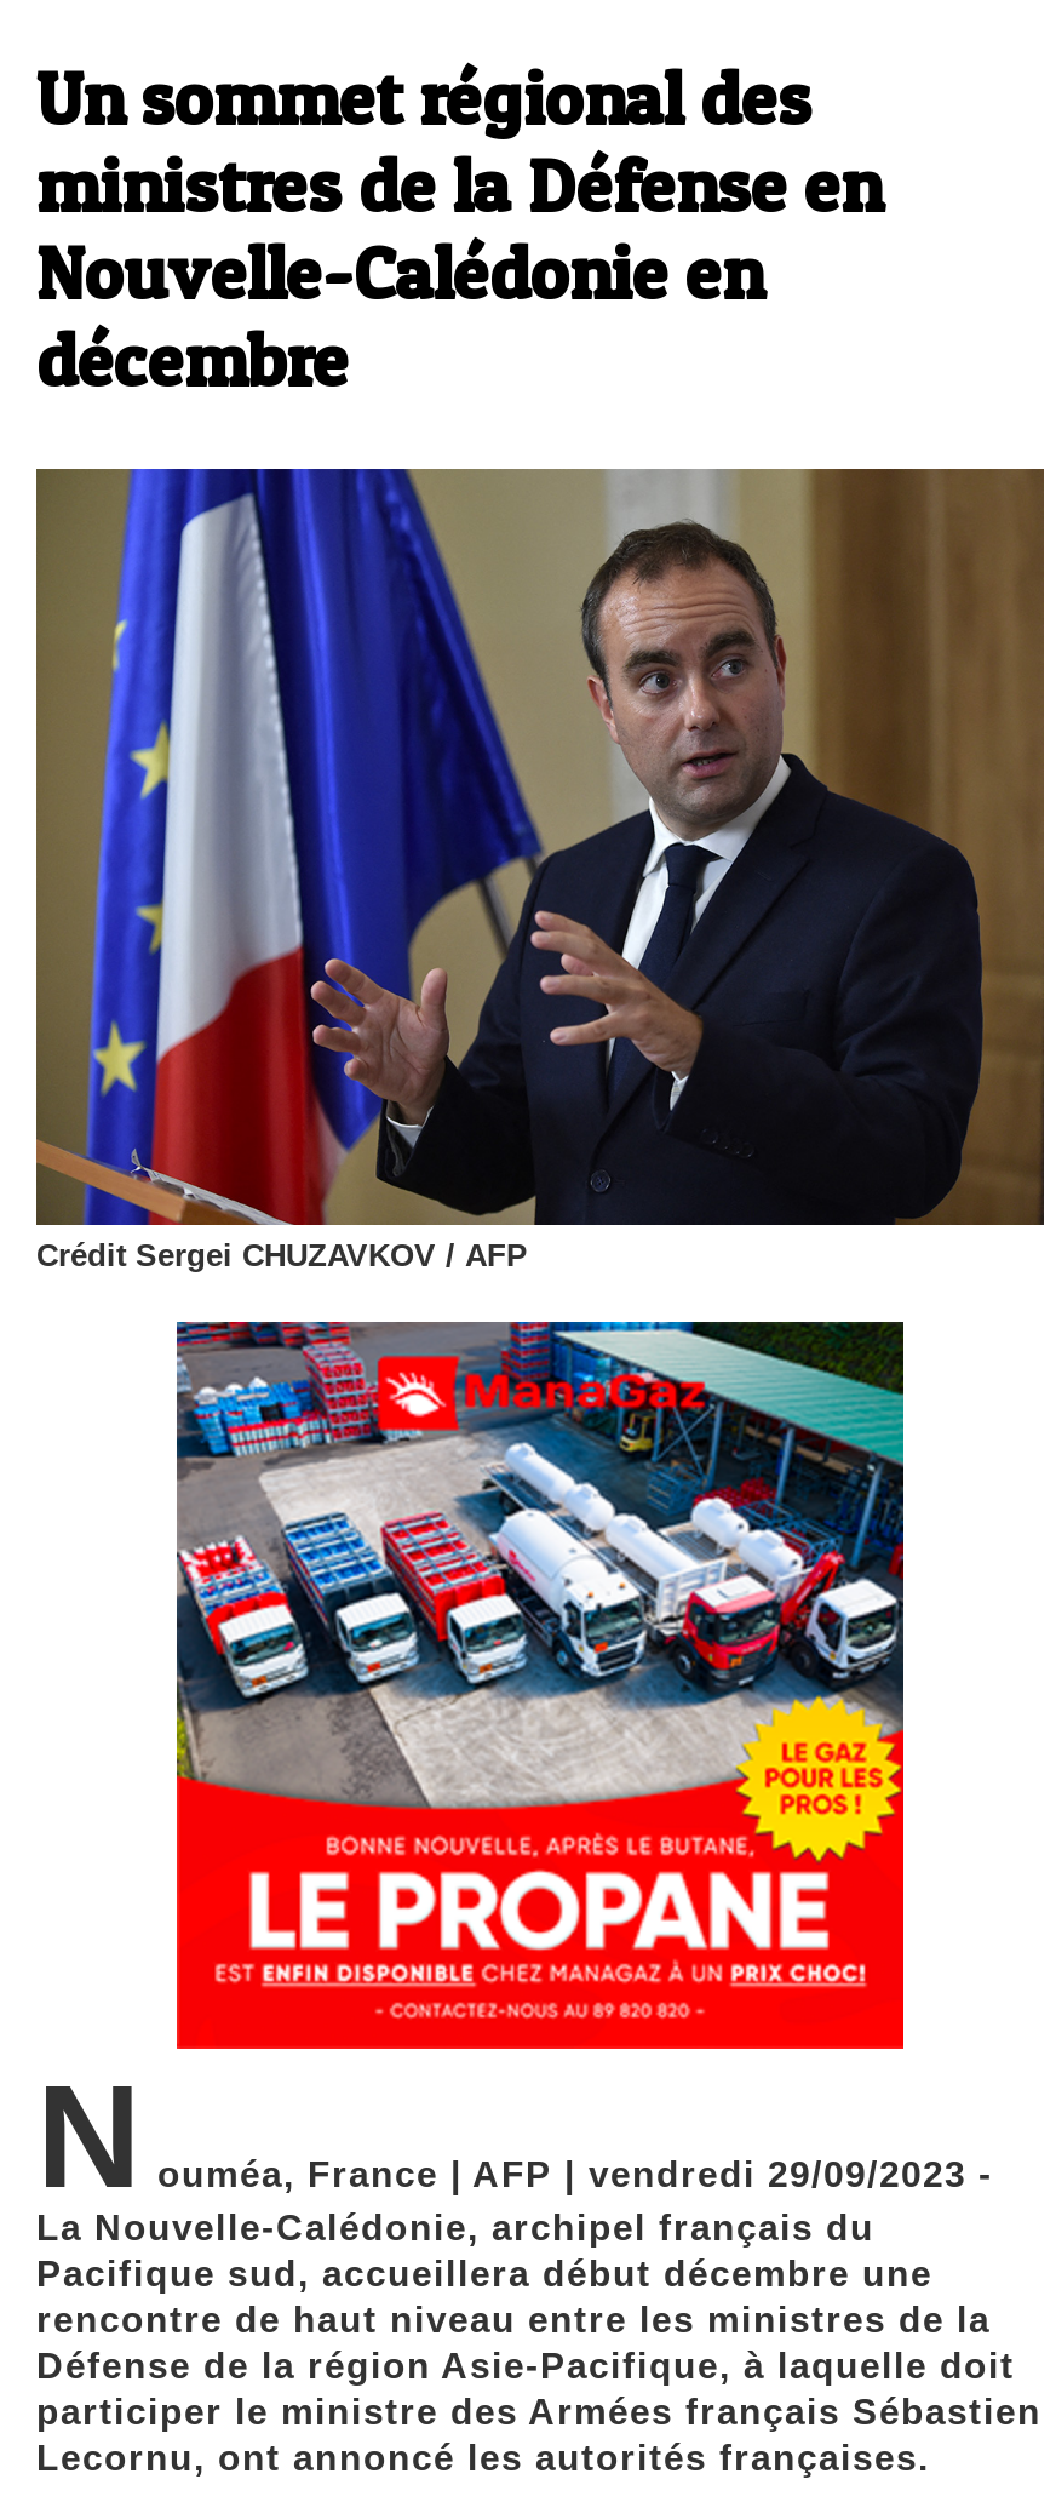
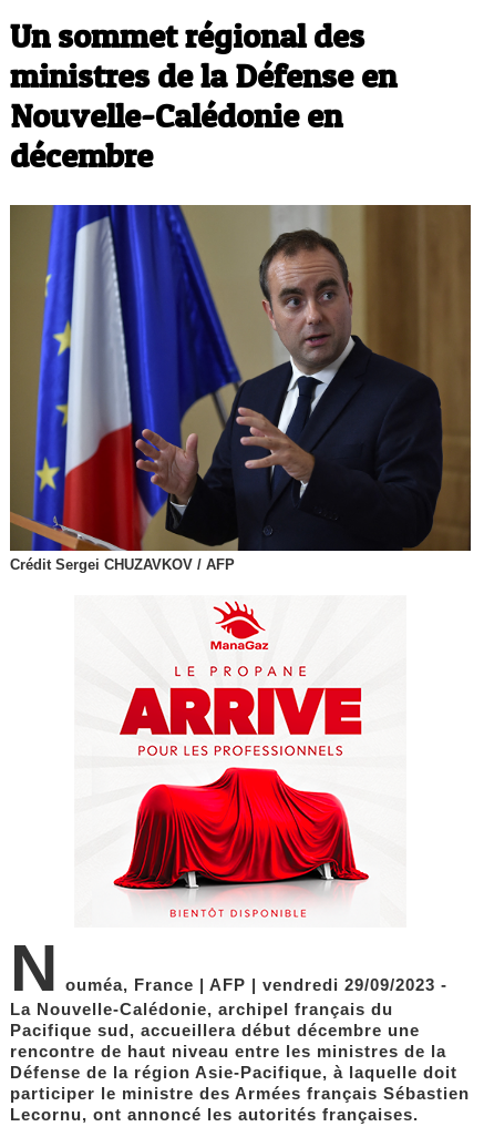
- [image]
+ [image]
